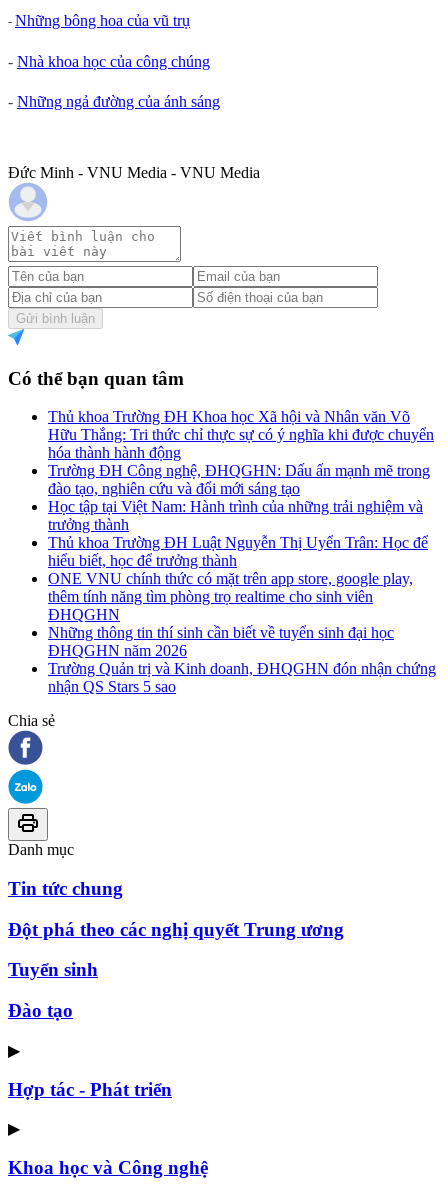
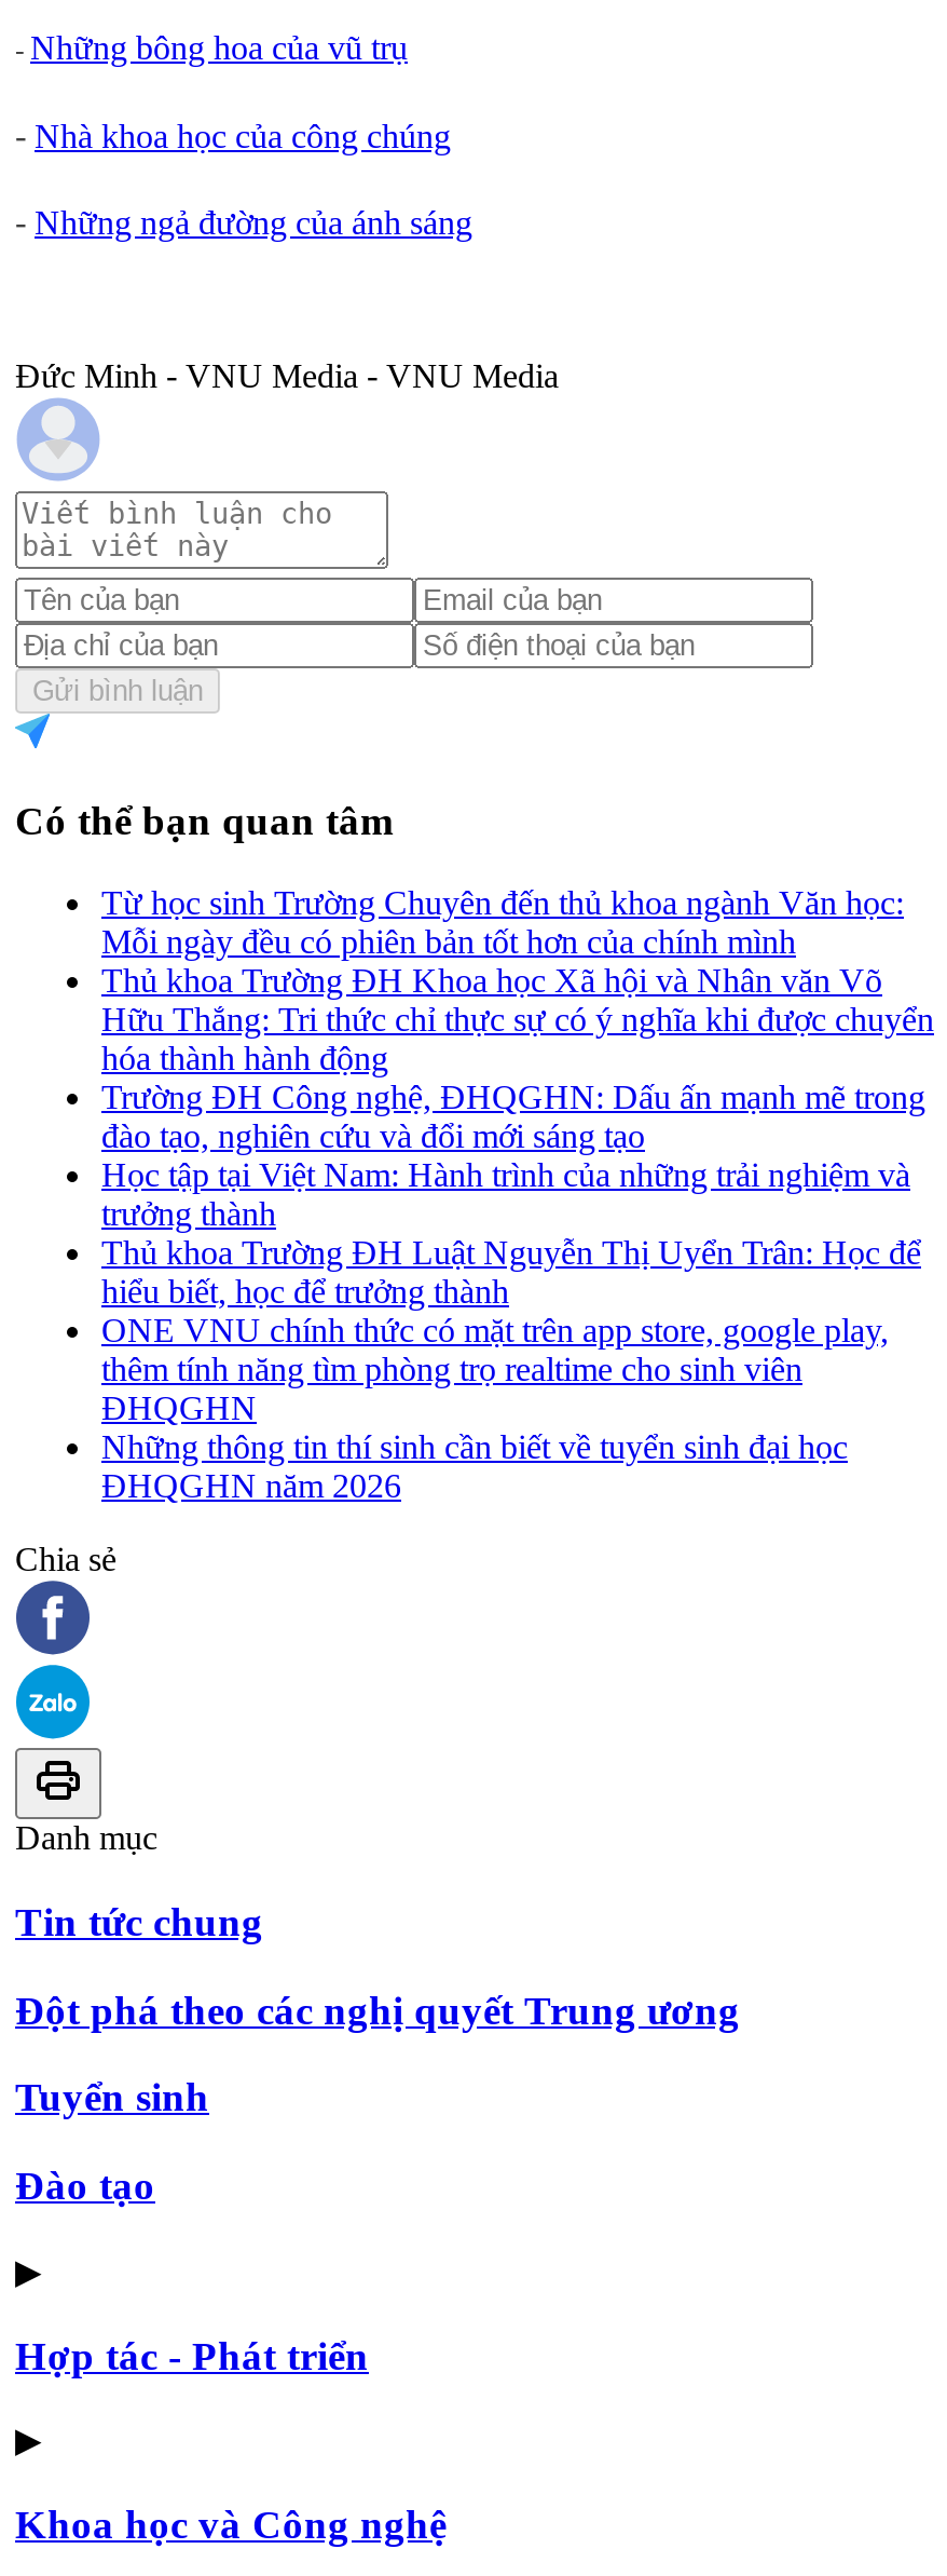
+ Từ học sinh Trường Chuyên đến thủ khoa ngành Văn học:
+ Mỗi ngày đều có phiên bản tốt hơn của chính mình

moved down: Thủ khoa Trường ĐH Khoa học Xã hội và Nhân văn Võ | Hữu Thắng: Tri thức chỉ thực sự có ý nghĩa khi được chuyển | hóa thành hành động | ... | Những thông tin thí sinh cần biết về tuyển sinh đại học | ĐHQGHN năm 2026

- Trường Quản trị và Kinh doanh, ĐHQGHN đón nhận chứng
- nhận QS Stars 5 sao
